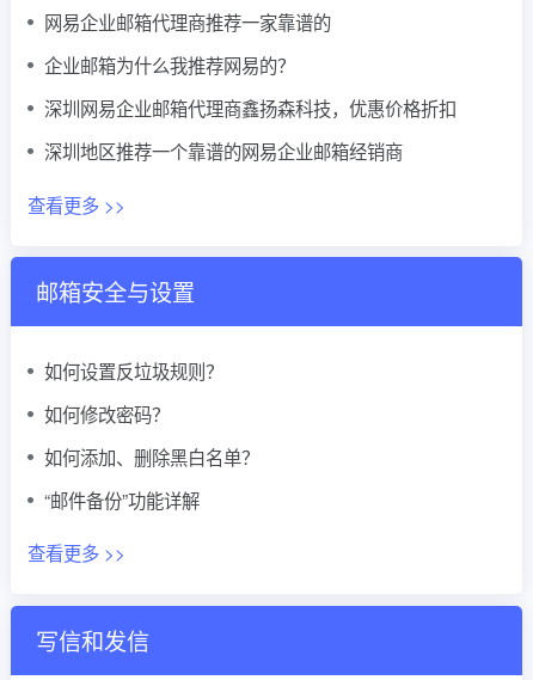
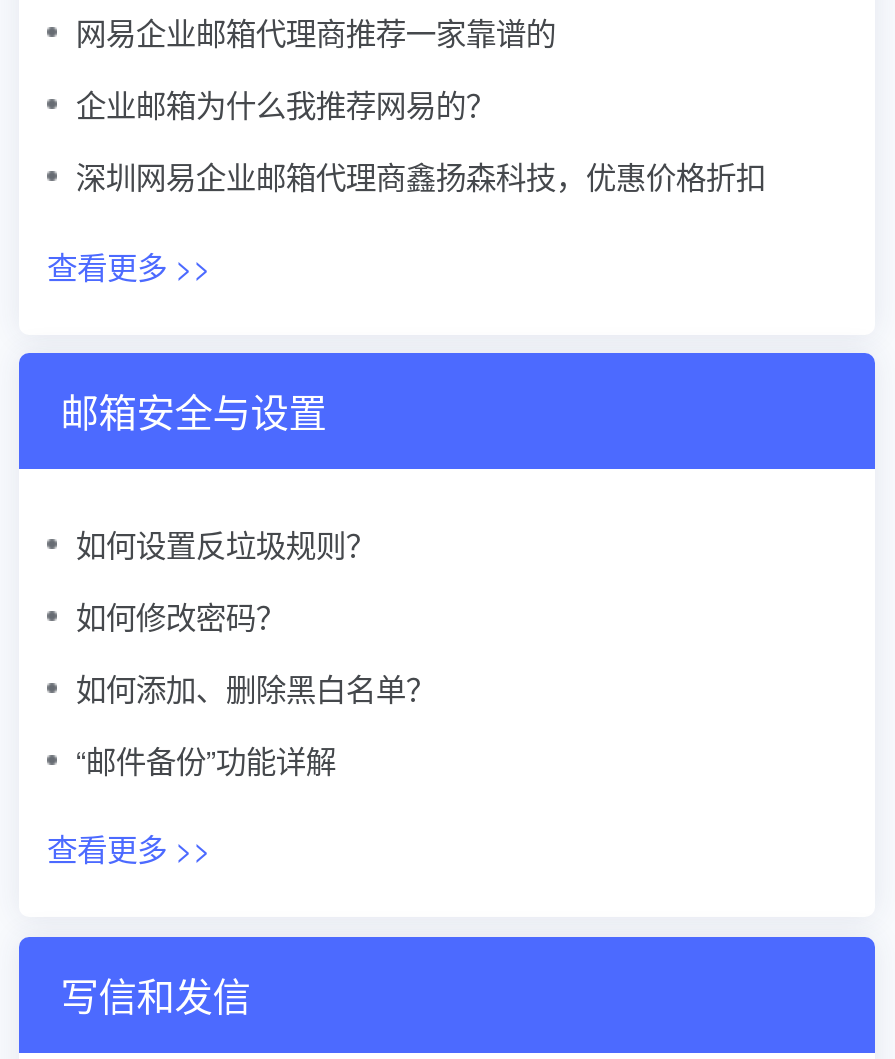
- 深圳地区推荐一个靠谱的网易企业邮箱经销商
